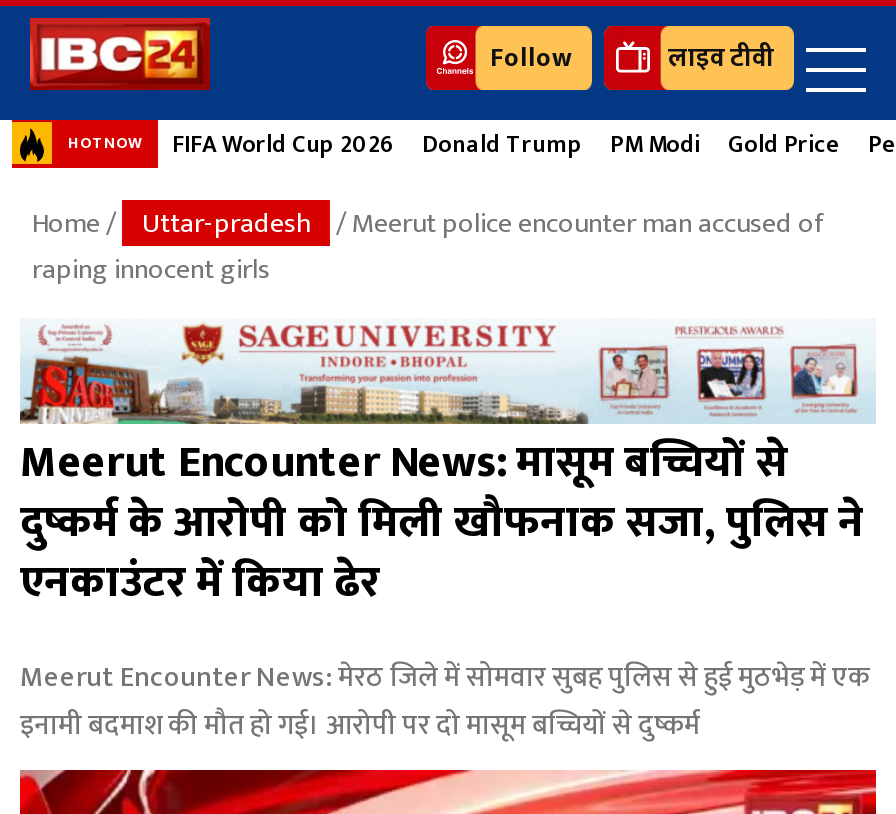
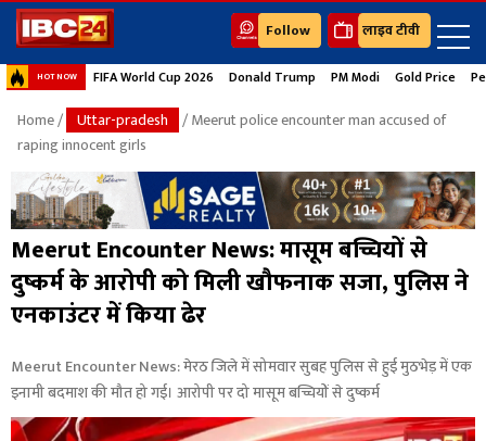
- [image]
+ [image]
